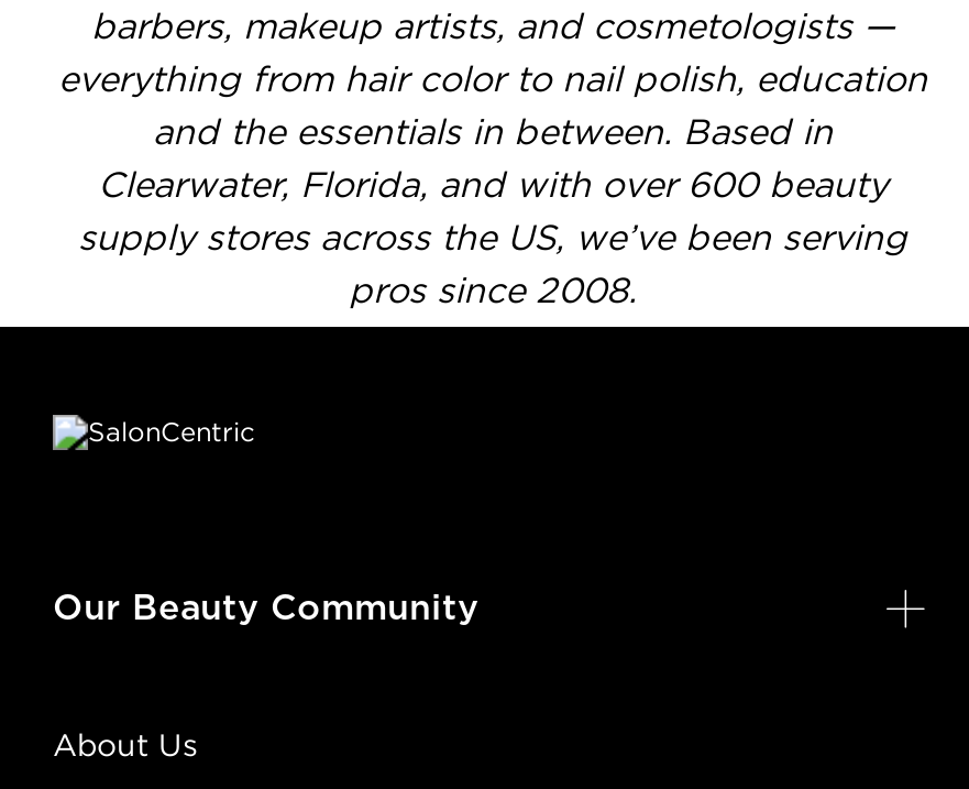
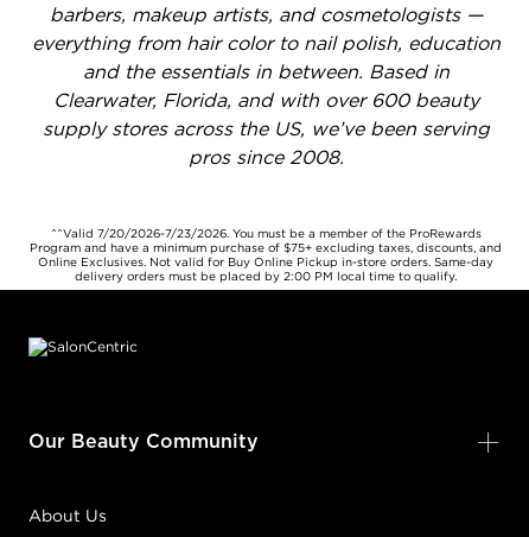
+ ^^Valid 7/20/2026-7/23/2026. You must be a member of the ProRewards
+ Program and have a minimum purchase of $75+ excluding taxes, discounts, and
+ Online Exclusives. Not valid for Buy Online Pickup in-store orders. Same-day
+ delivery orders must be placed by 2:00 PM local time to qualify.
